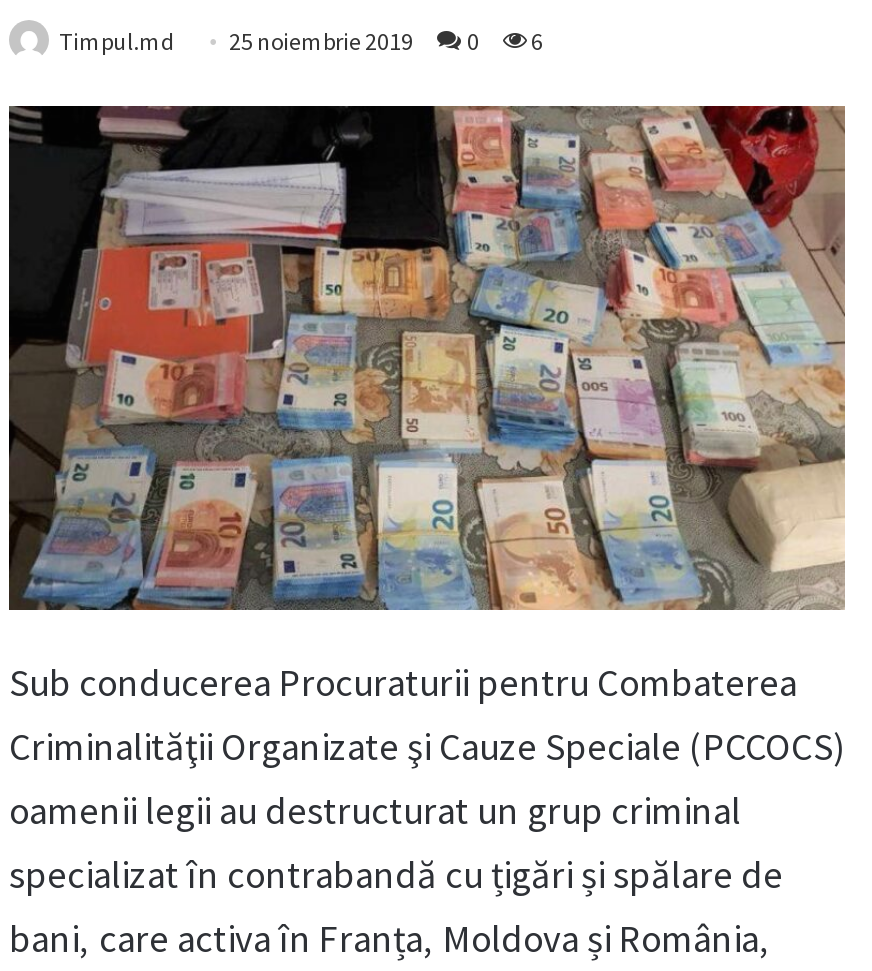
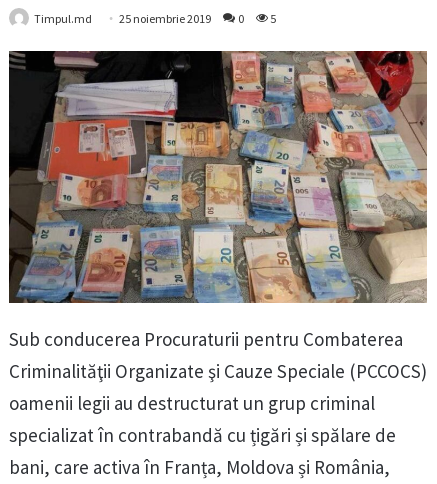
- Timpul.md 25 noiembrie 2019 0 6
+ Timpul.md 25 noiembrie 2019 0 5
